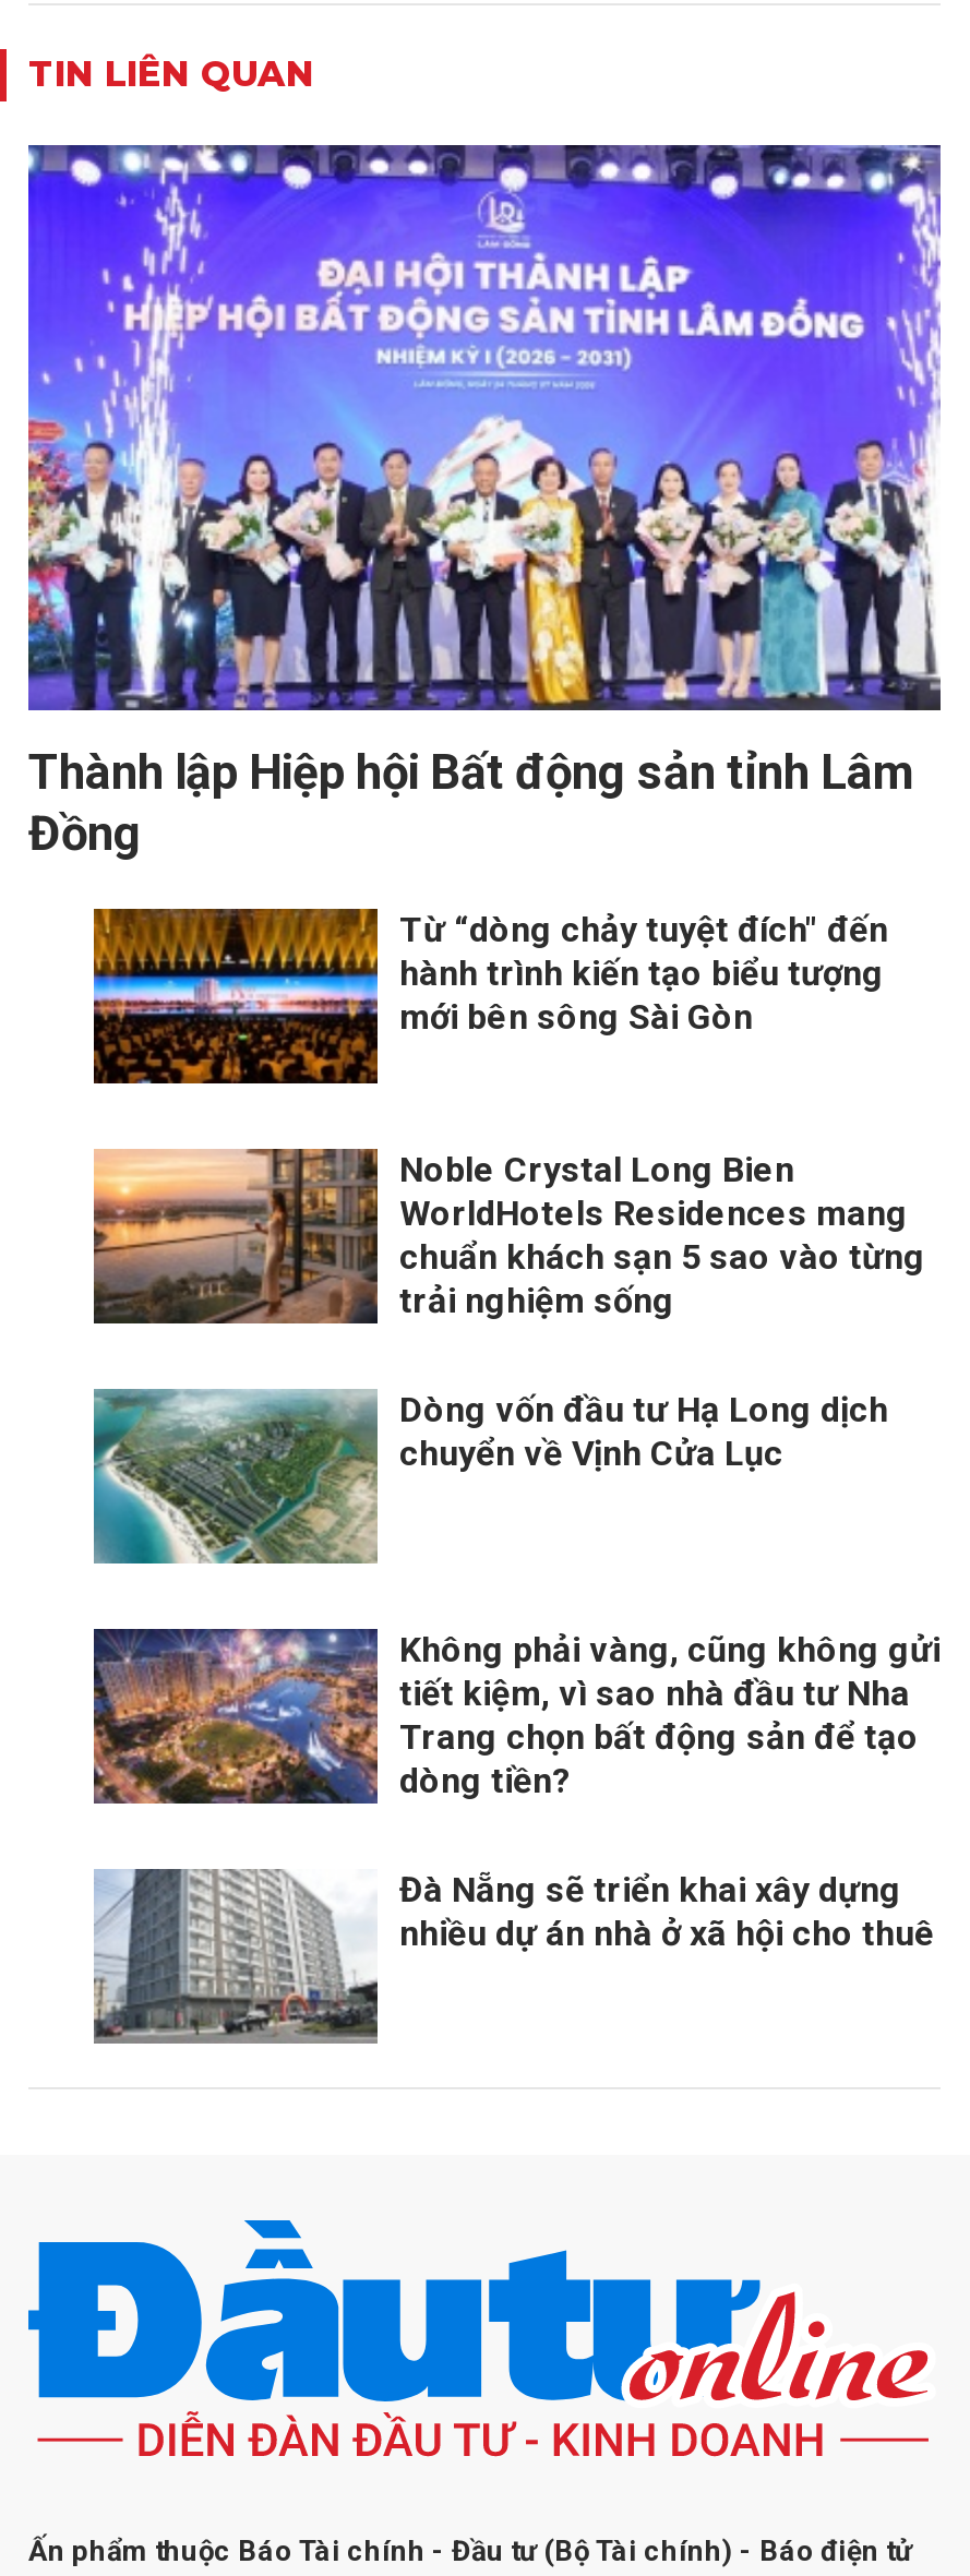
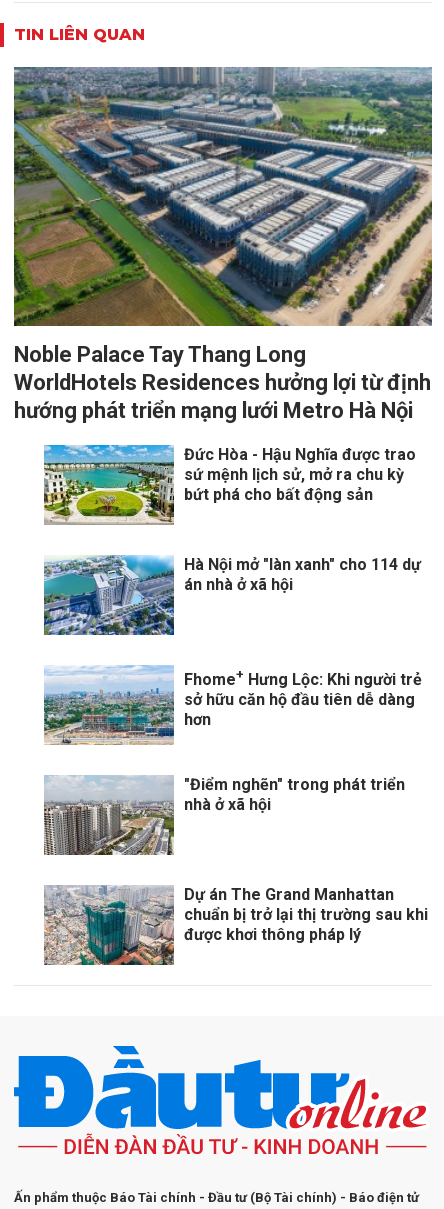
- [image]
- Thành lập Hiệp hội Bất động sản tỉnh Lâm
- Đồng
+ [image]
+ Noble Palace Tay Thang Long
+ WorldHotels Residences hưởng lợi từ định
+ hướng phát triển mạng lưới Metro Hà Nội

- [image]
- Từ “dòng chảy tuyệt đích" đến
- hành trình kiến tạo biểu tượng
- mới bên sông Sài Gòn
+ [image]
+ Đức Hòa - Hậu Nghĩa được trao
+ sứ mệnh lịch sử, mở ra chu kỳ
+ bứt phá cho bất động sản

- [image]
- Noble Crystal Long Bien
- WorldHotels Residences mang
- chuẩn khách sạn 5 sao vào từng
- trải nghiệm sống
+ [image]
+ Hà Nội mở "làn xanh" cho 114 dự
+ án nhà ở xã hội

- [image]
- Dòng vốn đầu tư Hạ Long dịch
- chuyển về Vịnh Cửa Lục
+ [image]
+ Fhome+ Hưng Lộc: Khi người trẻ
+ sở hữu căn hộ đầu tiên dễ dàng
+ hơn

- [image]
- Không phải vàng, cũng không gửi
- tiết kiệm, vì sao nhà đầu tư Nha
- Trang chọn bất động sản để tạo
- dòng tiền?
+ [image]
+ "Điểm nghẽn" trong phát triển
+ nhà ở xã hội

- [image]
- Đà Nẵng sẽ triển khai xây dựng
- nhiều dự án nhà ở xã hội cho thuê
+ [image]
+ Dự án The Grand Manhattan
+ chuẩn bị trở lại thị trường sau khi
+ được khơi thông pháp lý
